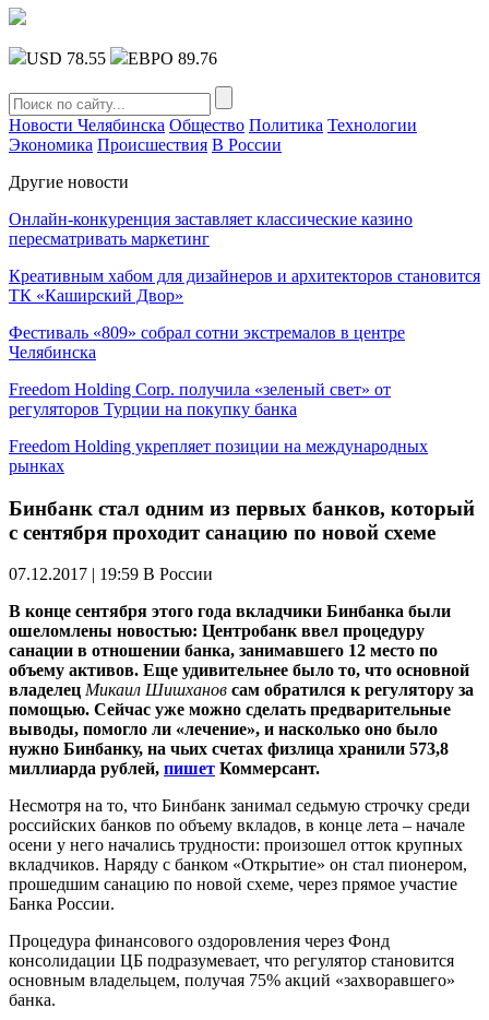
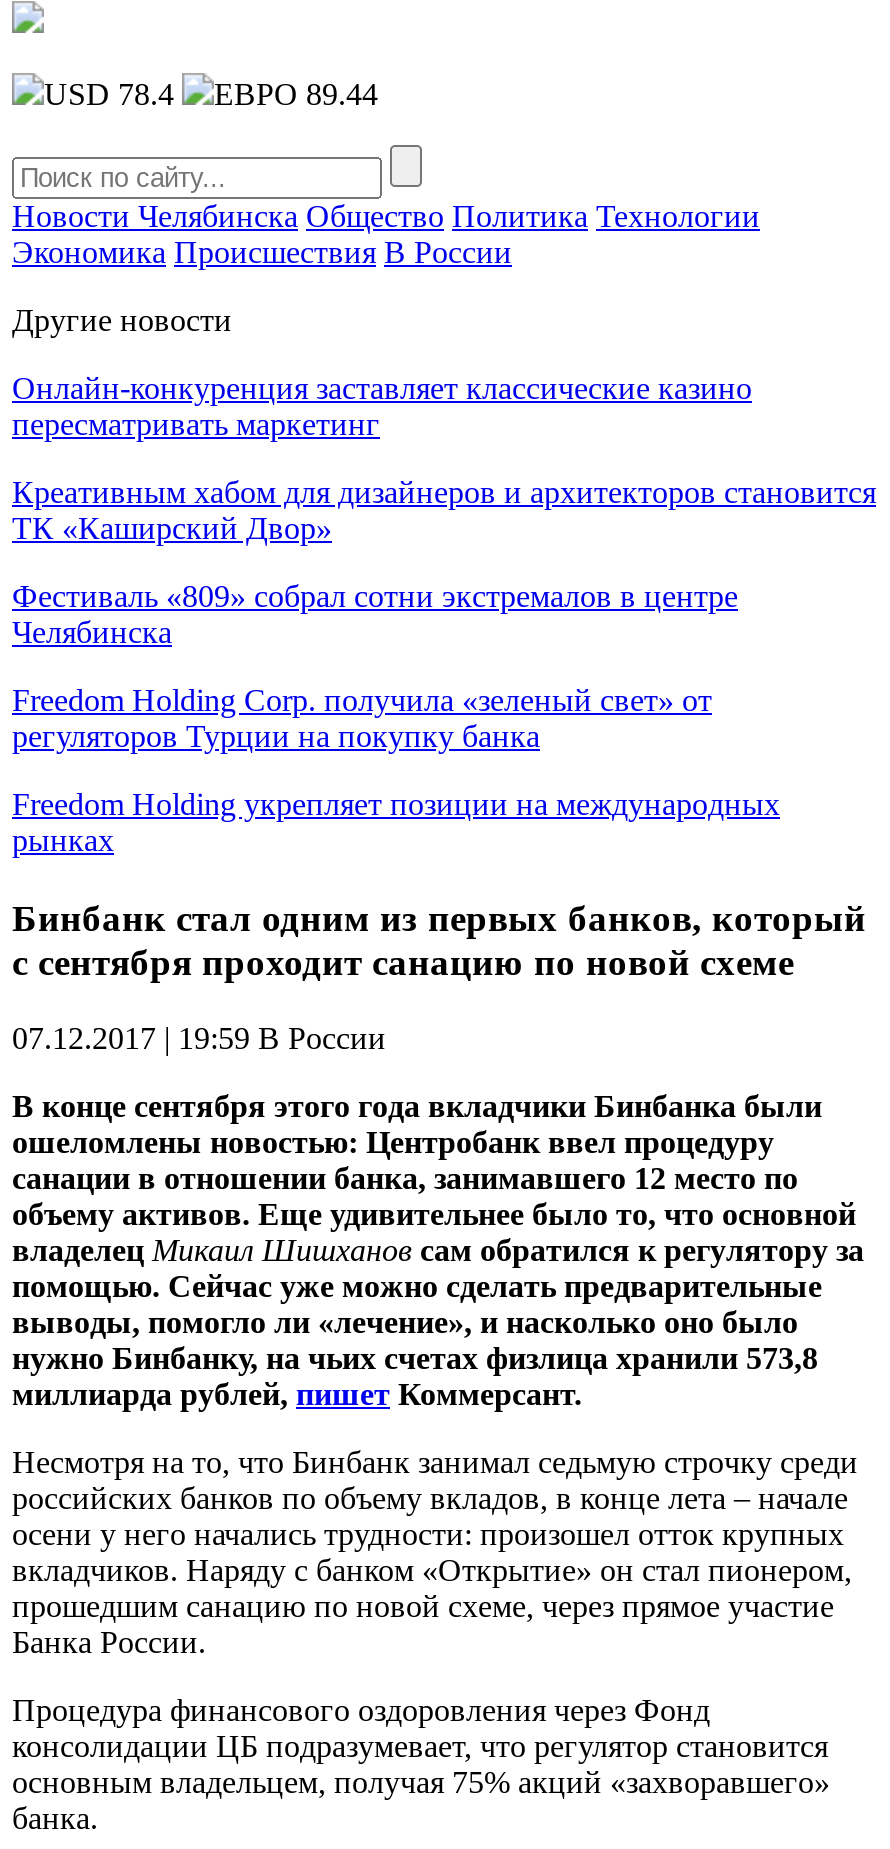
- USD 78.55
+ USD 78.4

- ЕВРО 89.76
+ ЕВРО 89.44
